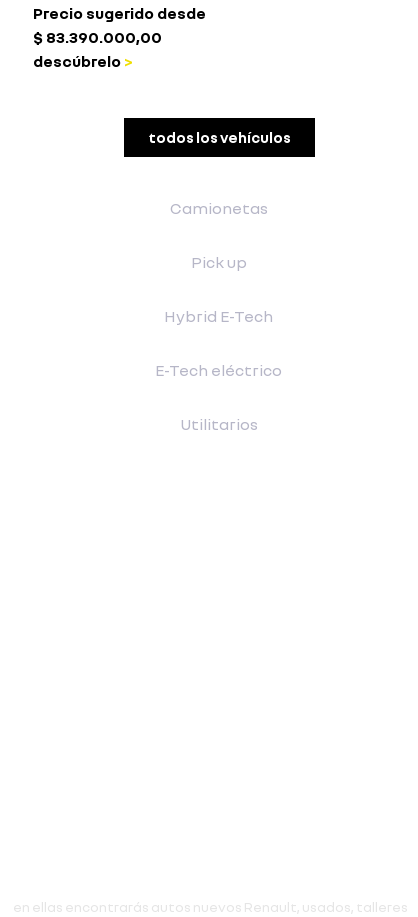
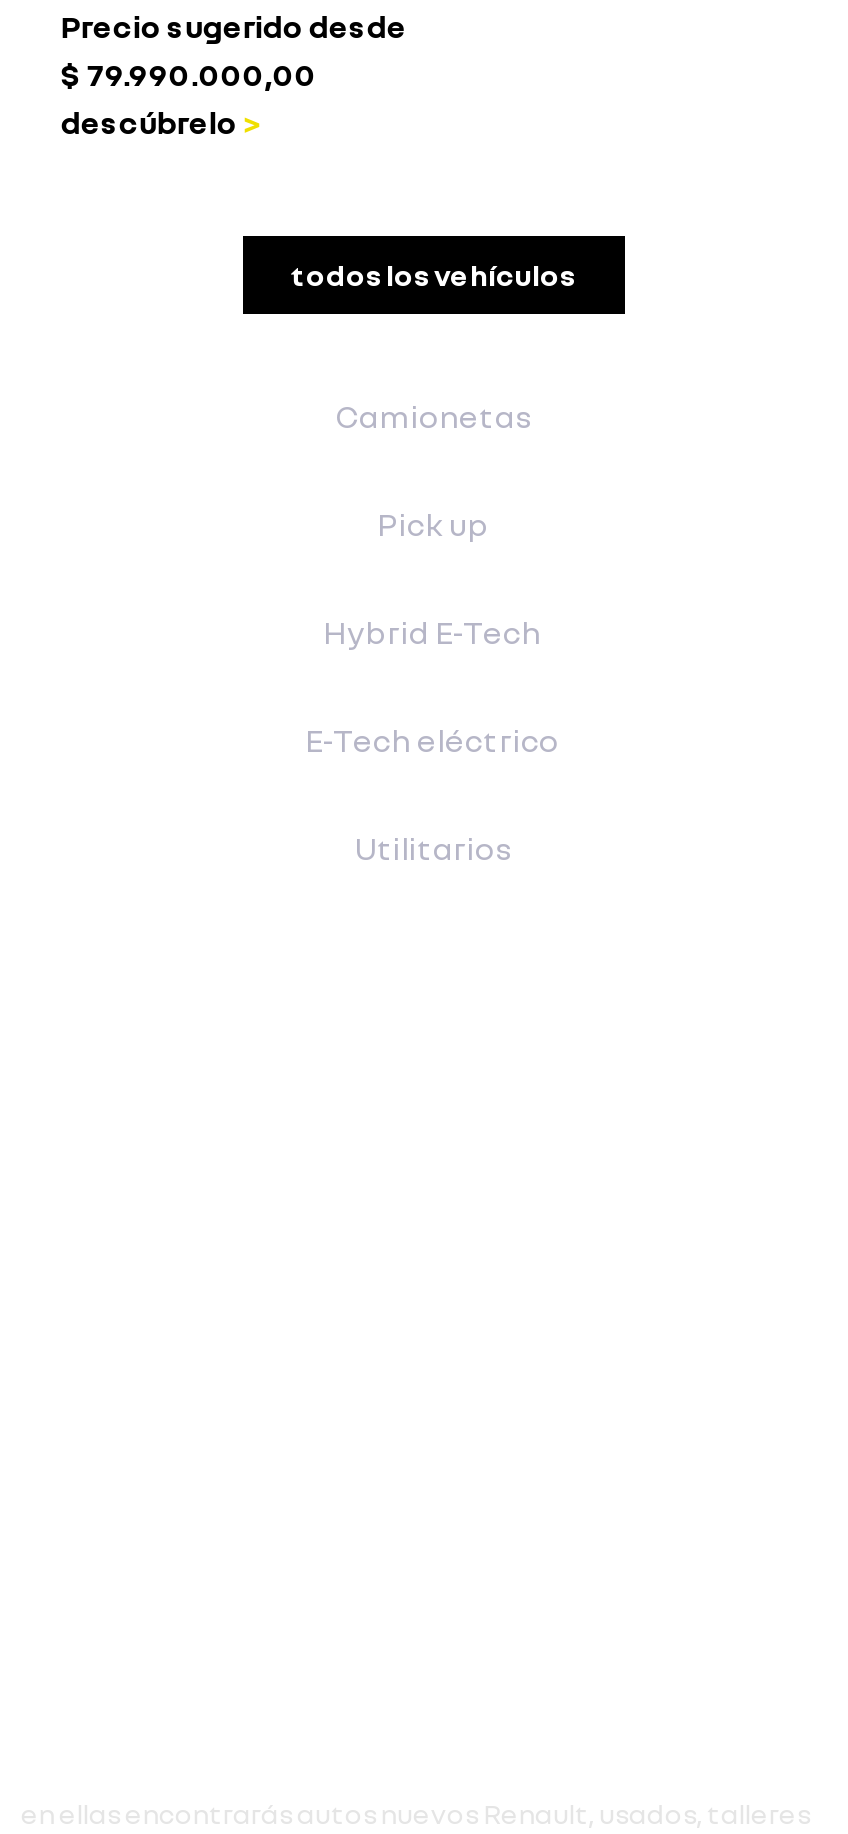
- $ 83.390.000,00
+ $ 79.990.000,00
